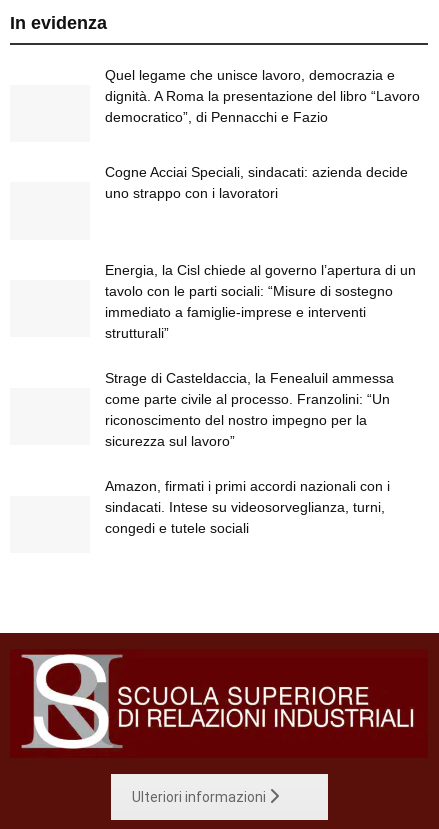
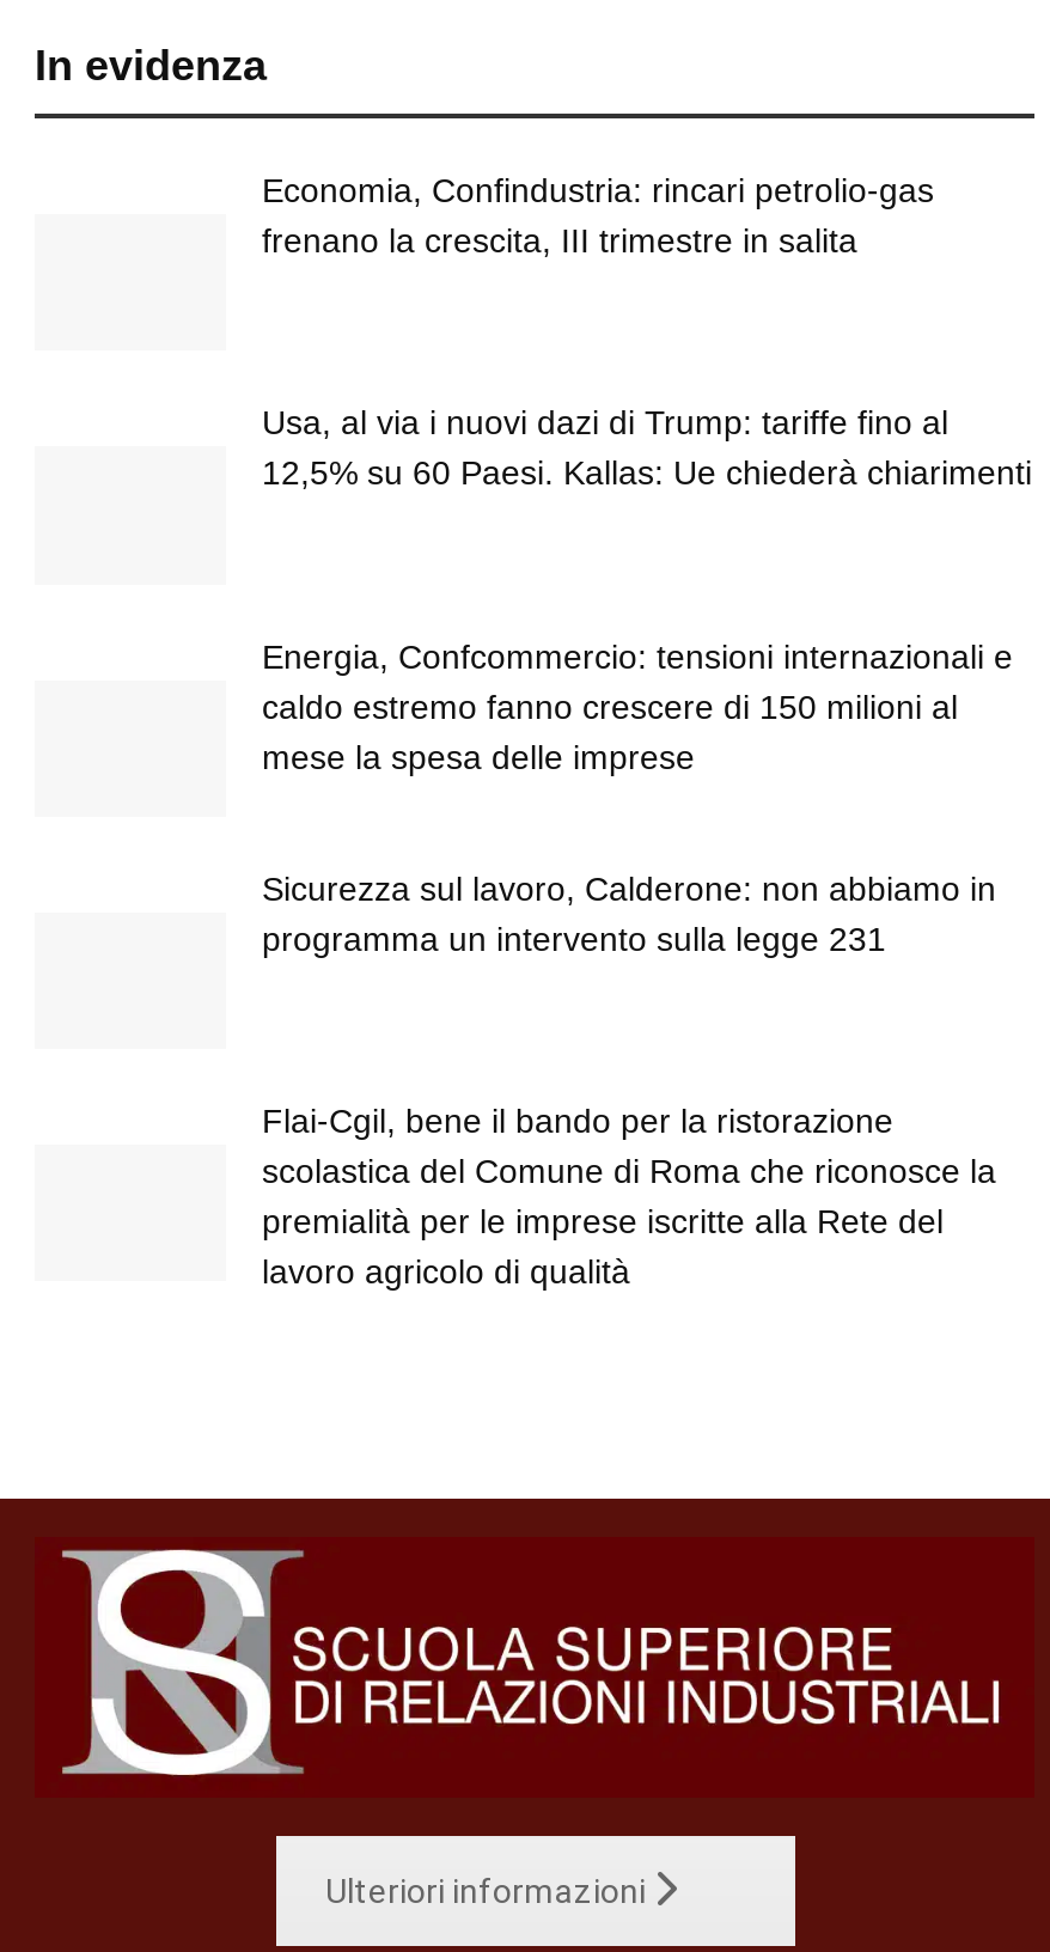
- Quel legame che unisce lavoro, democrazia e
- dignità. A Roma la presentazione del libro “Lavoro
- democratico”, di Pennacchi e Fazio
+ Economia, Confindustria: rincari petrolio-gas
+ frenano la crescita, III trimestre in salita

- Cogne Acciai Speciali, sindacati: azienda decide
- uno strappo con i lavoratori
+ Usa, al via i nuovi dazi di Trump: tariffe fino al
+ 12,5% su 60 Paesi. Kallas: Ue chiederà chiarimenti

- Energia, la Cisl chiede al governo l’apertura di un
- tavolo con le parti sociali: “Misure di sostegno
- immediato a famiglie-imprese e interventi
- strutturali”
+ Energia, Confcommercio: tensioni internazionali e
+ caldo estremo fanno crescere di 150 milioni al
+ mese la spesa delle imprese

- Strage di Casteldaccia, la Fenealuil ammessa
- come parte civile al processo. Franzolini: “Un
- riconoscimento del nostro impegno per la
- sicurezza sul lavoro”
+ Sicurezza sul lavoro, Calderone: non abbiamo in
+ programma un intervento sulla legge 231

- Amazon, firmati i primi accordi nazionali con i
- sindacati. Intese su videosorveglianza, turni,
- congedi e tutele sociali
+ Flai-Cgil, bene il bando per la ristorazione
+ scolastica del Comune di Roma che riconosce la
+ premialità per le imprese iscritte alla Rete del
+ lavoro agricolo di qualità
